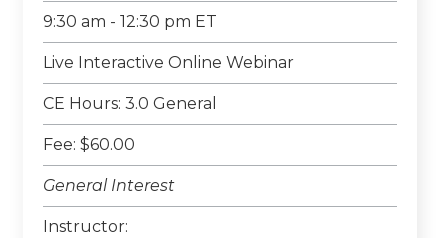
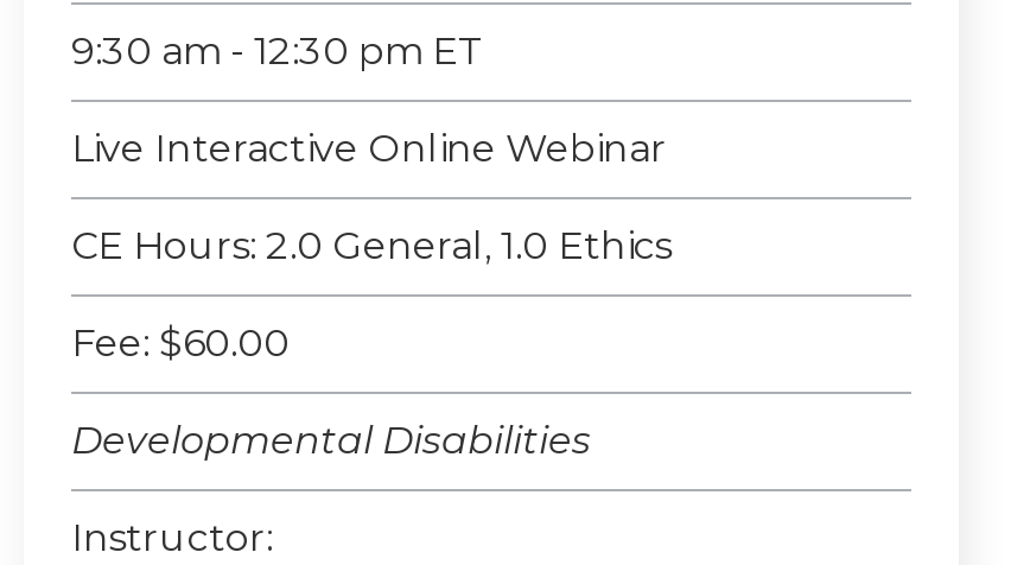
- CE Hours: 3.0 General
+ CE Hours: 2.0 General, 1.0 Ethics

- General Interest
+ Developmental Disabilities
